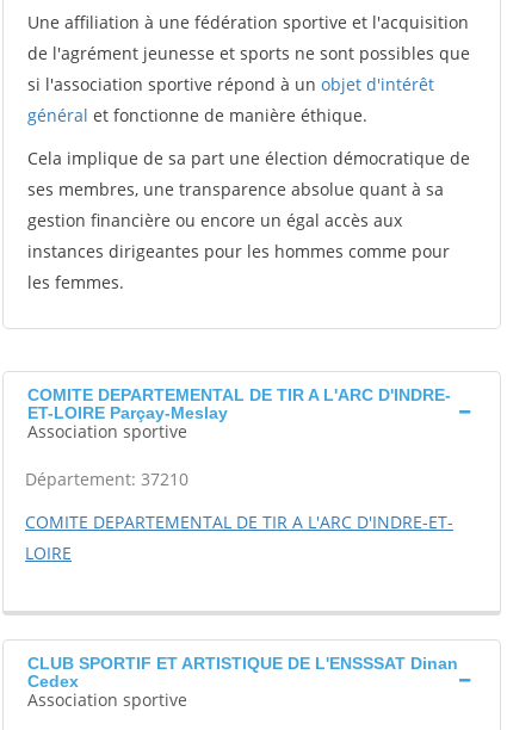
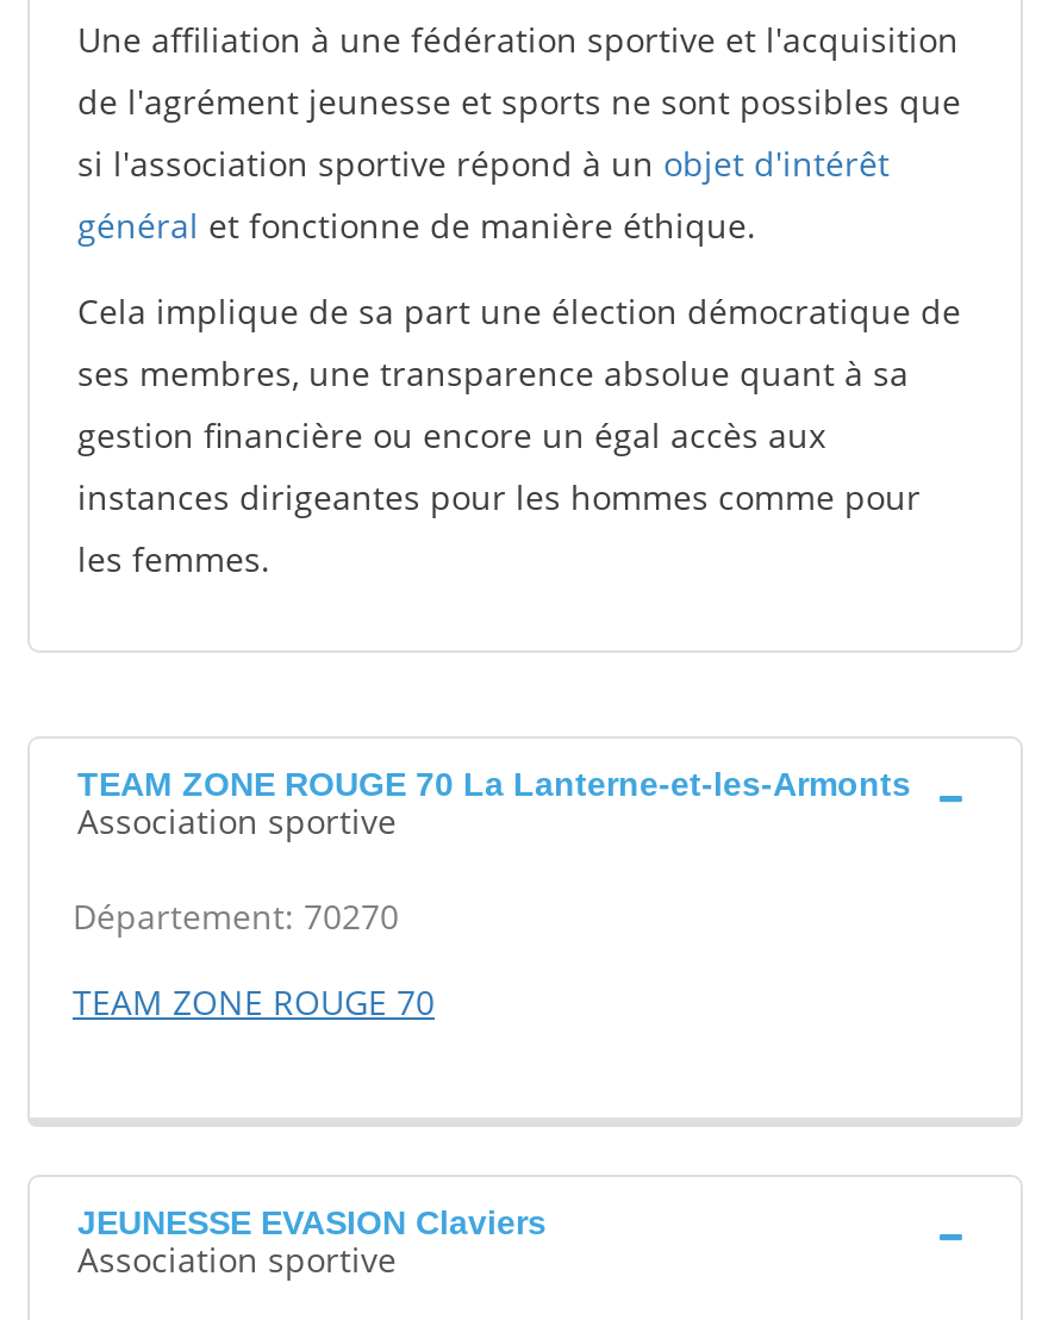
- COMITE DEPARTEMENTAL DE TIR A L'ARC D'INDRE-
- ET-LOIRE Parçay-Meslay
+ TEAM ZONE ROUGE 70 La Lanterne-et-les-Armonts

- Département: 37210
+ Département: 70270

- COMITE DEPARTEMENTAL DE TIR A L'ARC D'INDRE-ET-
- LOIRE
+ TEAM ZONE ROUGE 70

- CLUB SPORTIF ET ARTISTIQUE DE L'ENSSSAT Dinan
- Cedex
+ JEUNESSE EVASION Claviers
